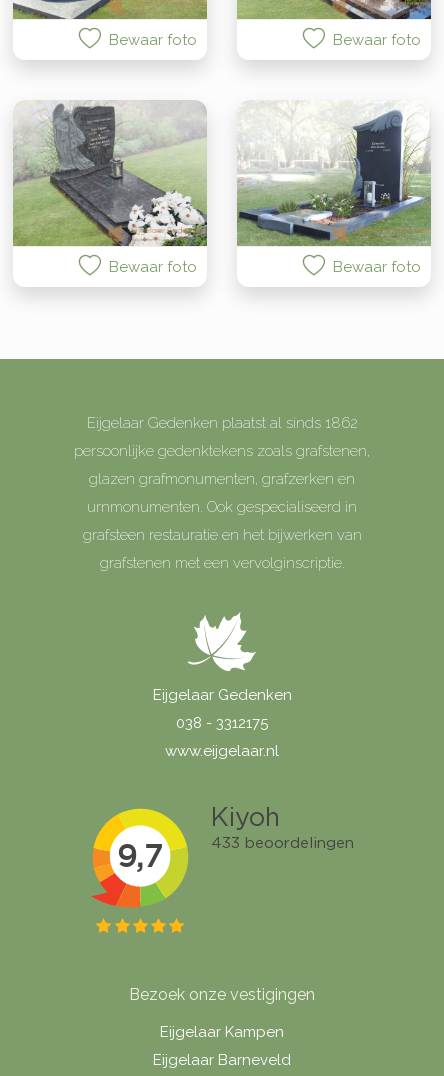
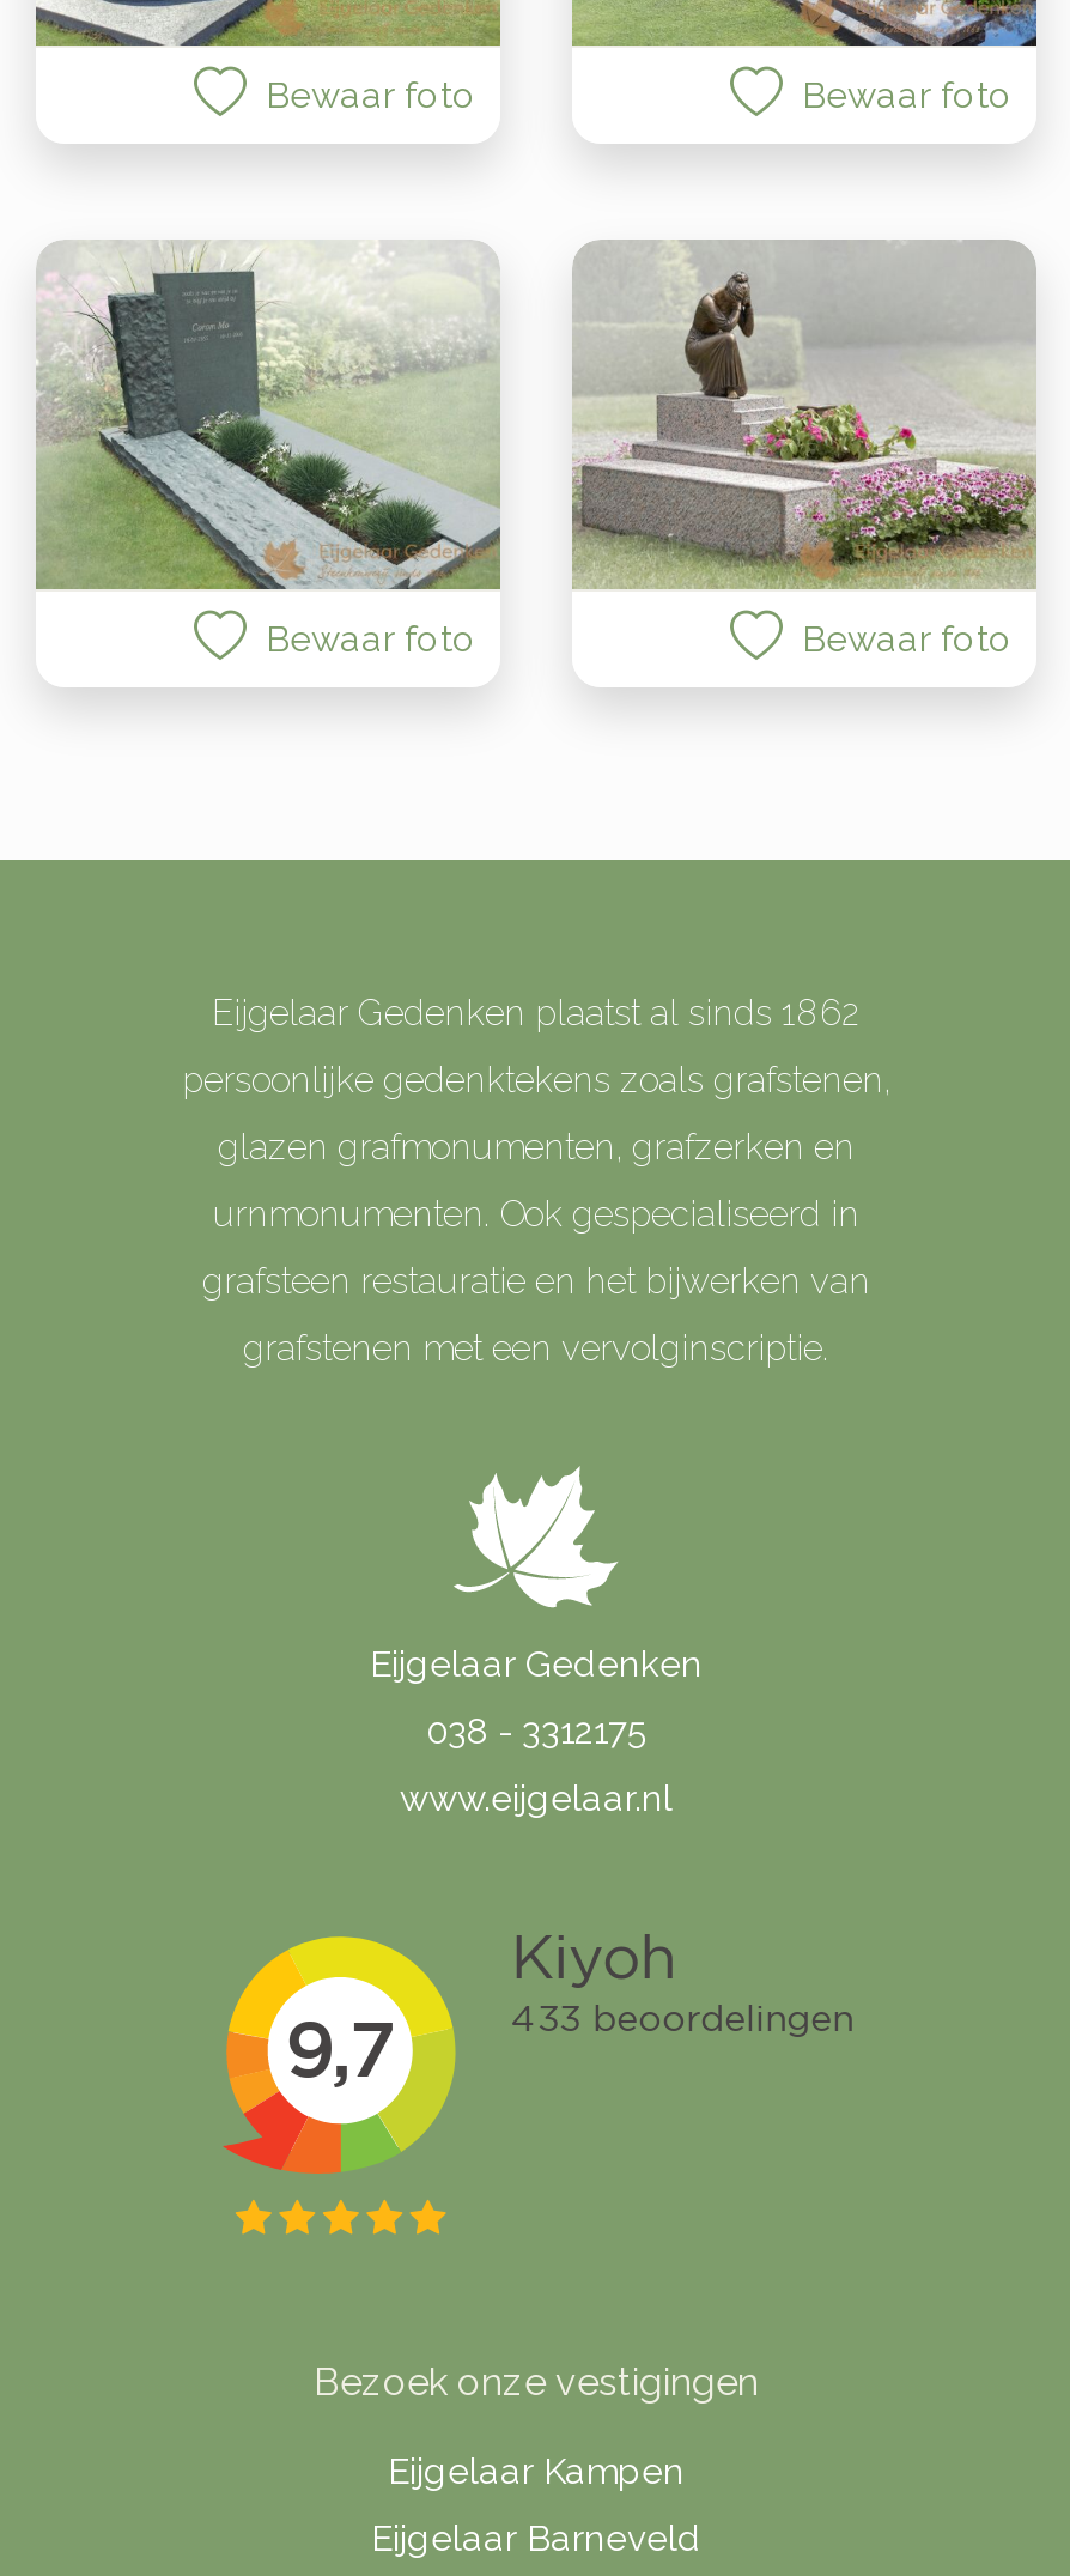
- [image]
+ [image]

- [image]
+ [image]
